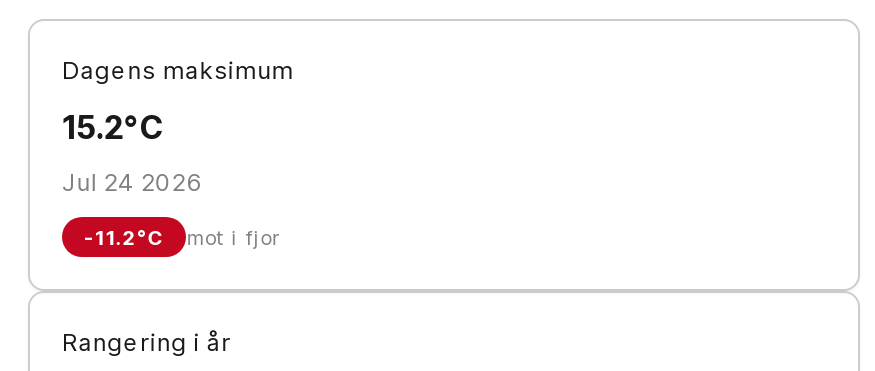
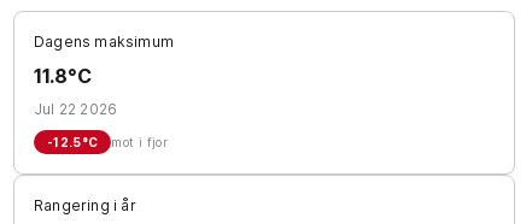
- 15.2°C
+ 11.8°C

- Jul 24 2026
+ Jul 22 2026

- -11.2°C mot i fjor
+ -12.5°C mot i fjor
